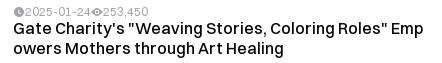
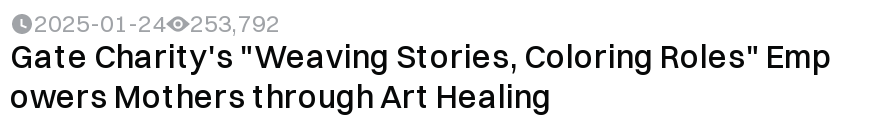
- 2025-01-24 253,450
+ 2025-01-24 253,792
